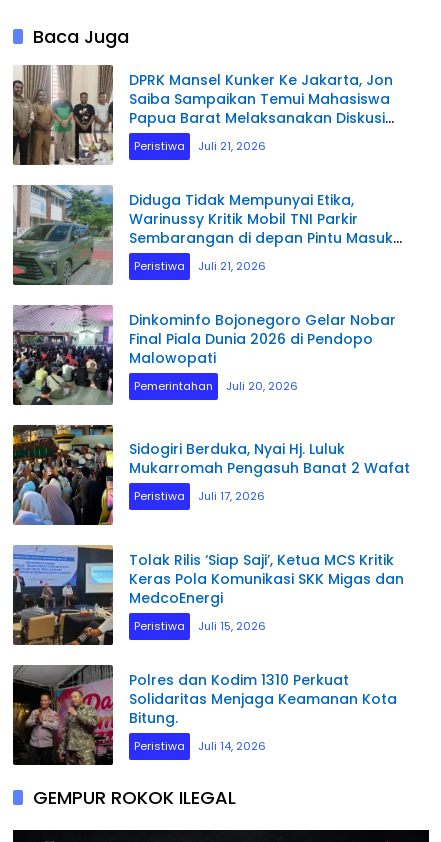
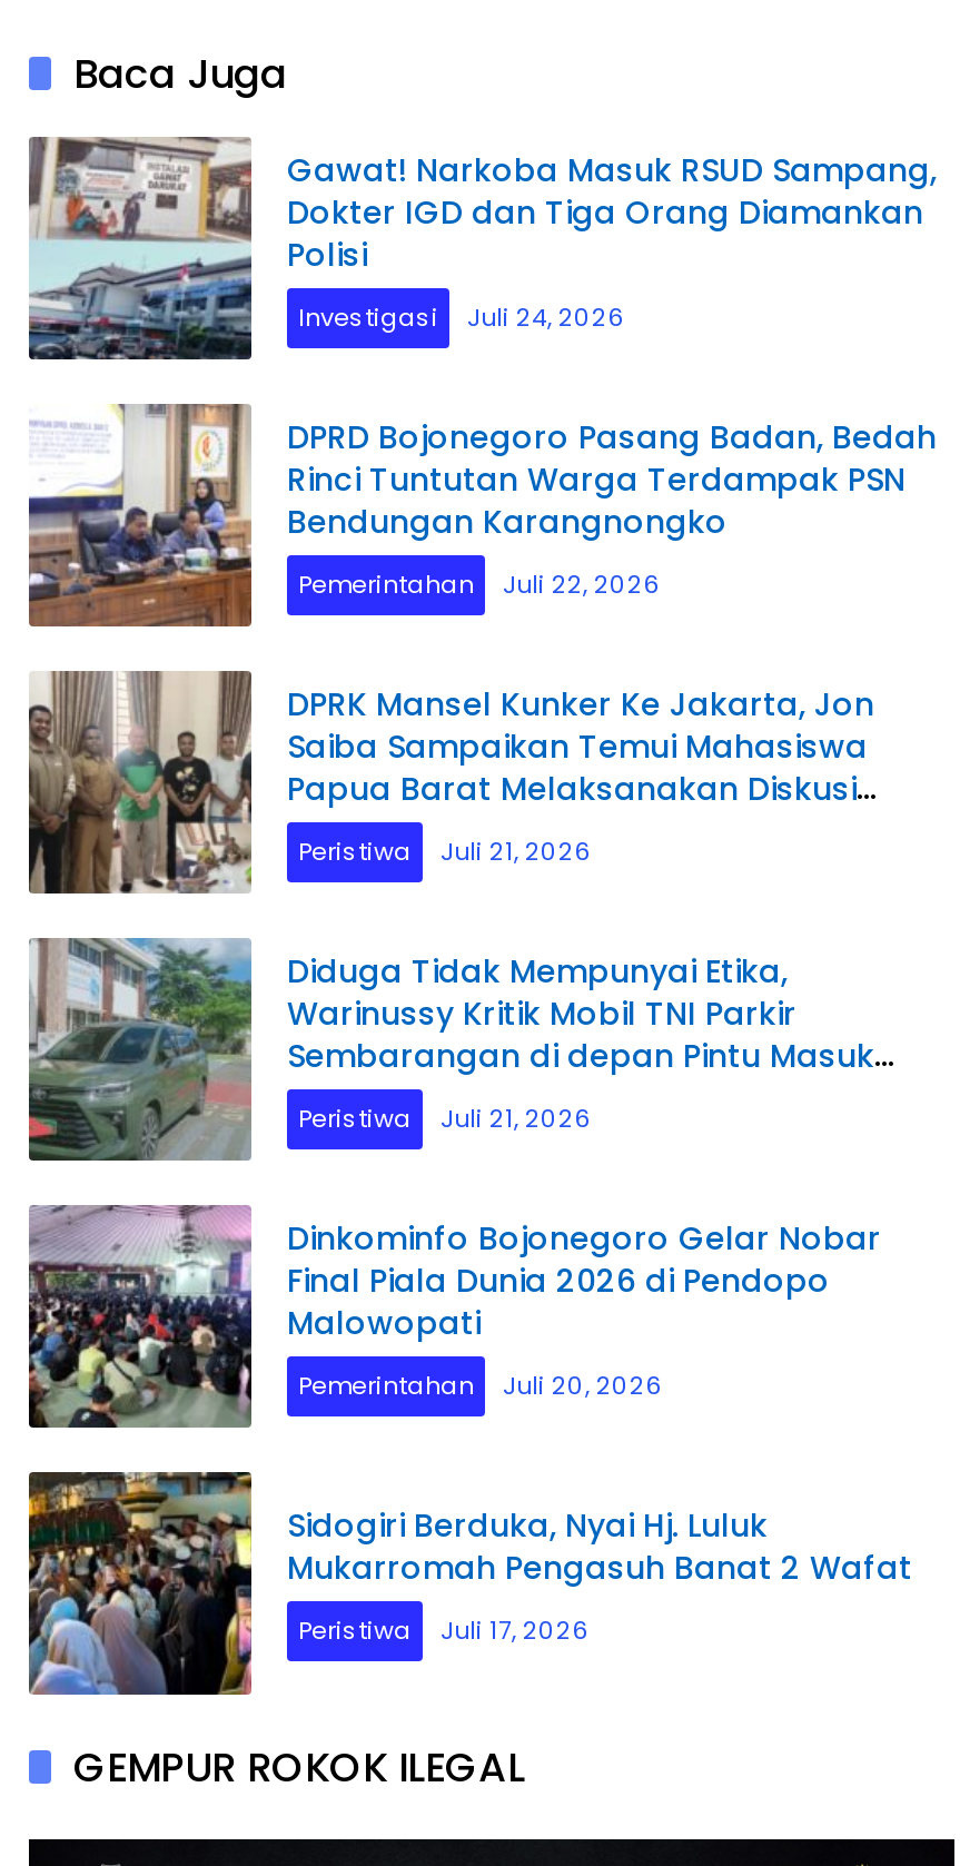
+ [image]
+ Gawat! Narkoba Masuk RSUD Sampang,
+ Dokter IGD dan Tiga Orang Diamankan
+ Polisi
+ Investigasi
+ Juli 24, 2026
+ DPRD Bojonegoro Pasang Badan, Bedah
+ Rinci Tuntutan Warga Terdampak PSN
+ Bendungan Karangnongko
+ Pemerintahan
+ Juli 22, 2026

+ [image]

moved down: [image] | DPRK Mansel Kunker Ke Jakarta, Jon | Saiba Sampaikan Temui Mahasiswa | ... | Peristiwa | Juli 17, 2026

- [image]
- Tolak Rilis ‘Siap Saji’, Ketua MCS Kritik
- Keras Pola Komunikasi SKK Migas dan
- MedcoEnergi
- Peristiwa
- Juli 15, 2026
- Polres dan Kodim 1310 Perkuat
- Solidaritas Menjaga Keamanan Kota
- Bitung.
- Peristiwa
- Juli 14, 2026

- [image]
